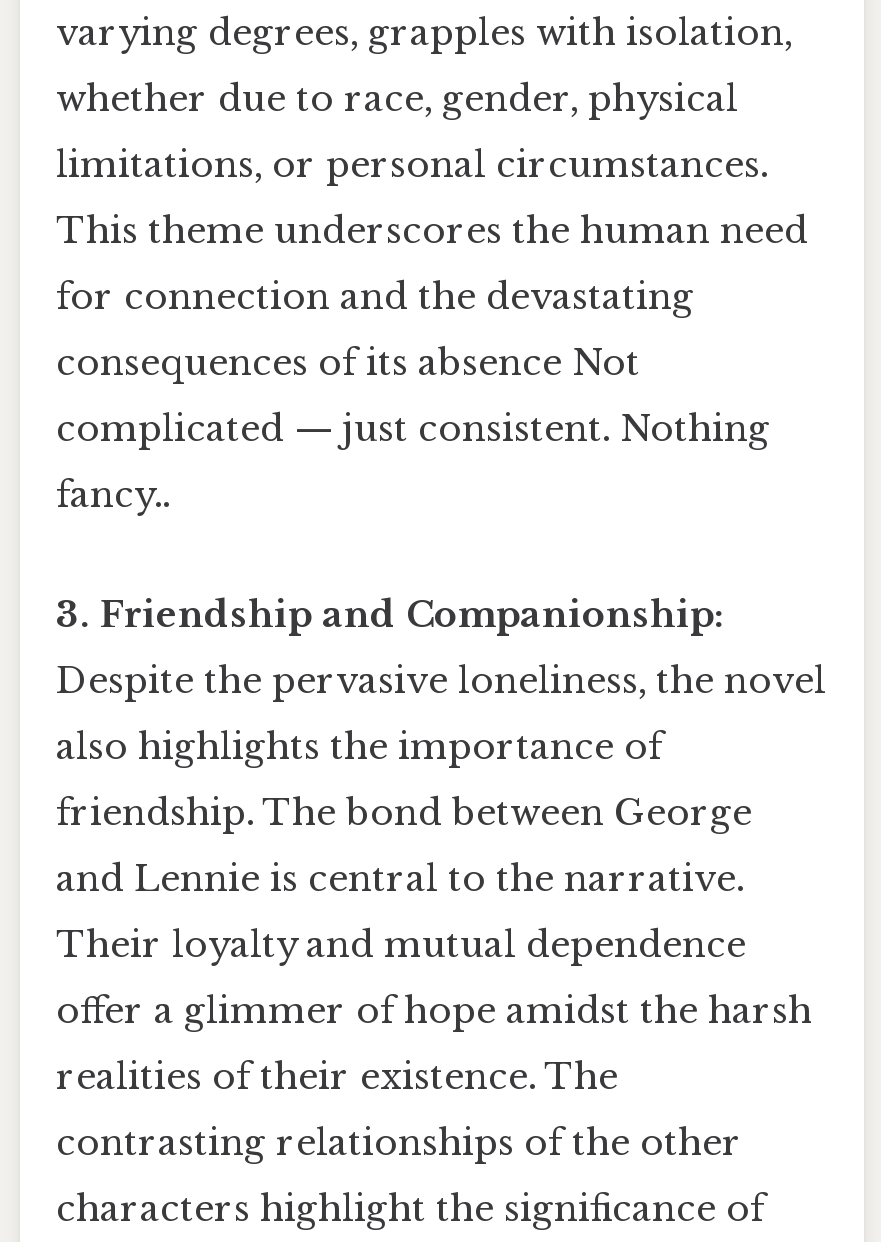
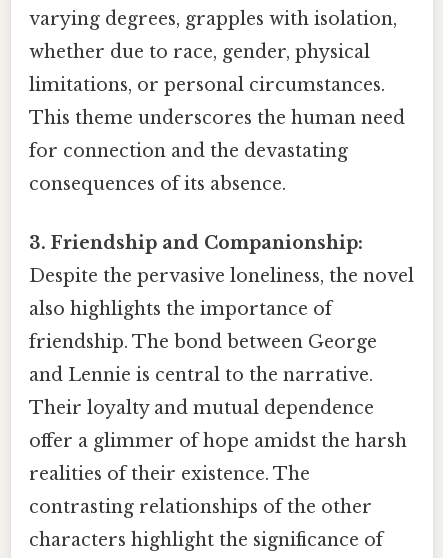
- consequences of its absence Not
- complicated — just consistent. Nothing
- fancy..
+ consequences of its absence.
